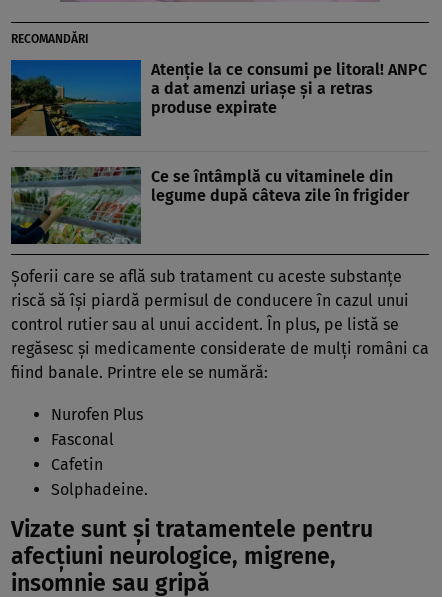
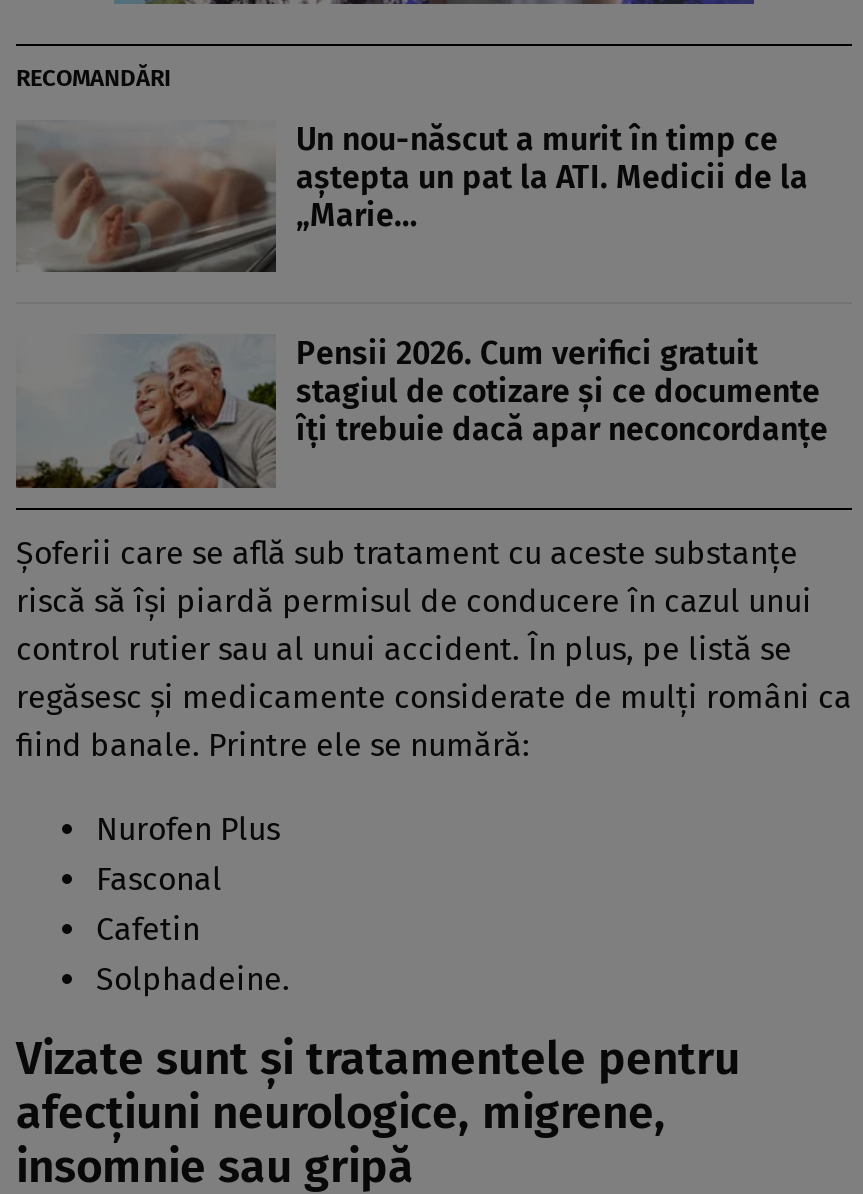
- [image]
- Atenție la ce consumi pe litoral! ANPC
- a dat amenzi uriașe și a retras
- produse expirate
+ [image]
+ Un nou-născut a murit în timp ce
+ aștepta un pat la ATI. Medicii de la
+ „Marie…

- [image]
- Ce se întâmplă cu vitaminele din
- legume după câteva zile în frigider
+ [image]
+ Pensii 2026. Cum verifici gratuit
+ stagiul de cotizare și ce documente
+ îți trebuie dacă apar neconcordanțe
